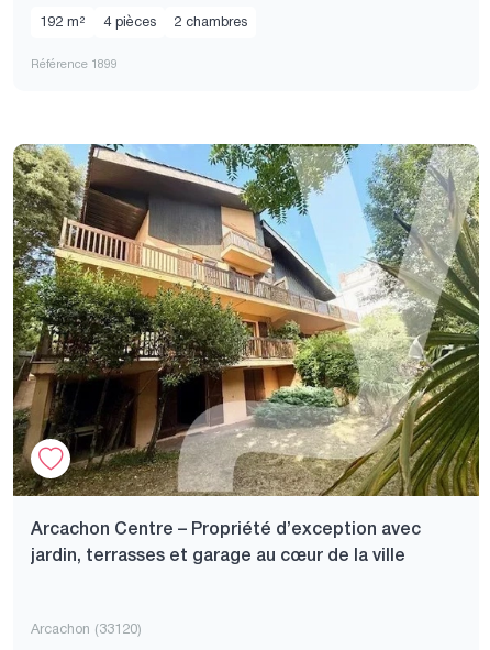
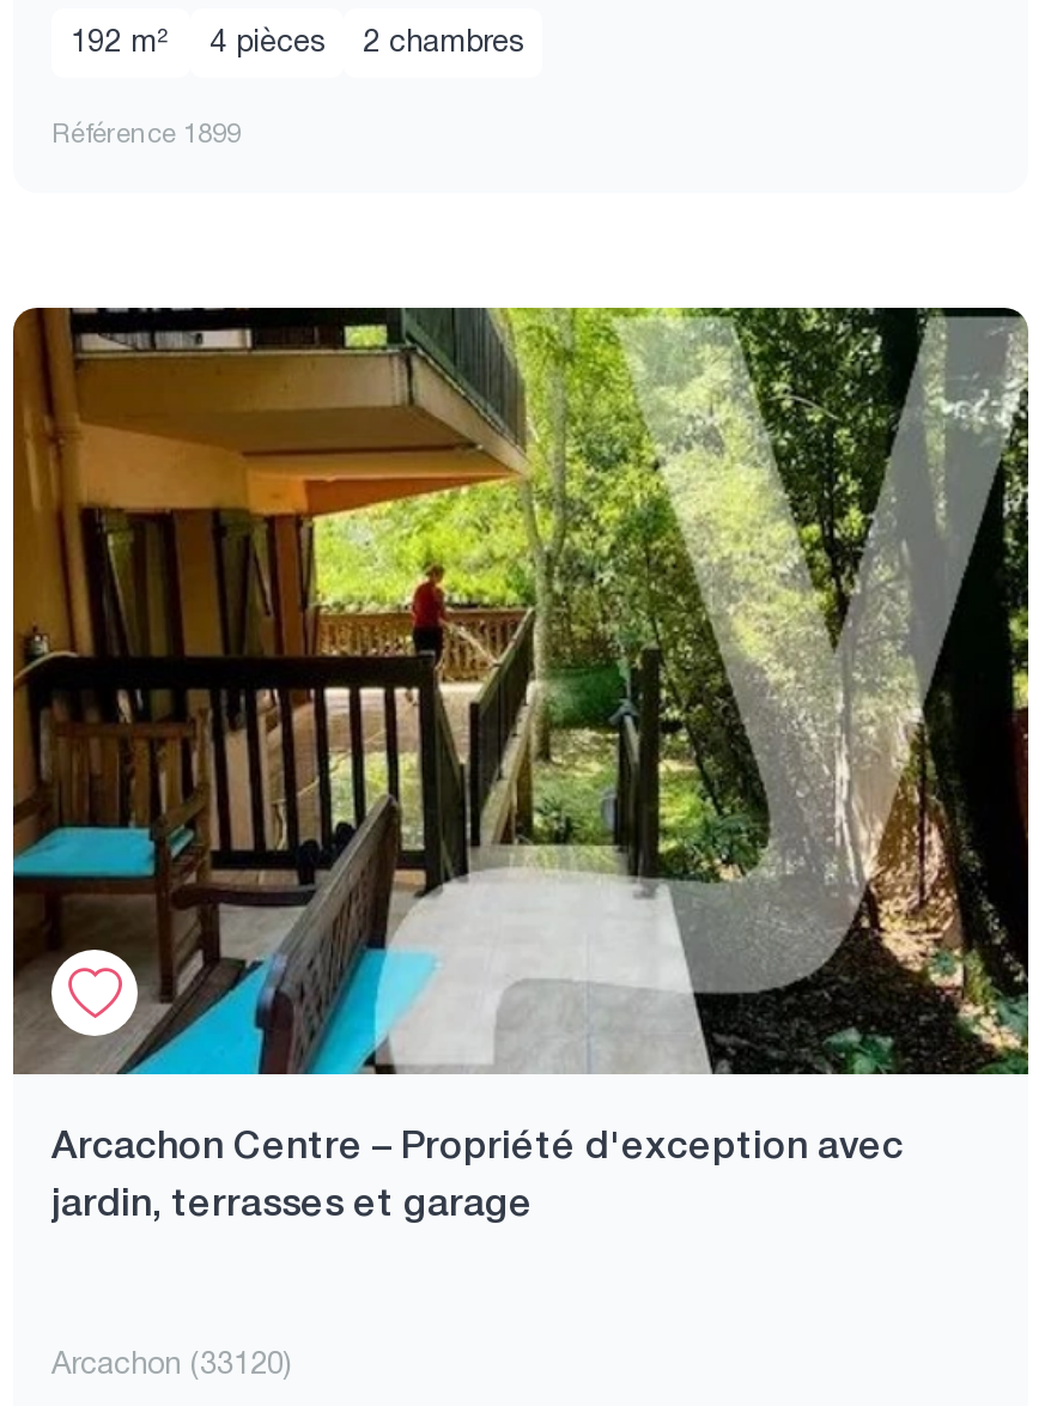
- [image]
- Arcachon Centre – Propriété d’exception avec
- jardin, terrasses et garage au cœur de la ville
+ [image]
+ Arcachon Centre – Propriété d'exception avec
+ jardin, terrasses et garage
